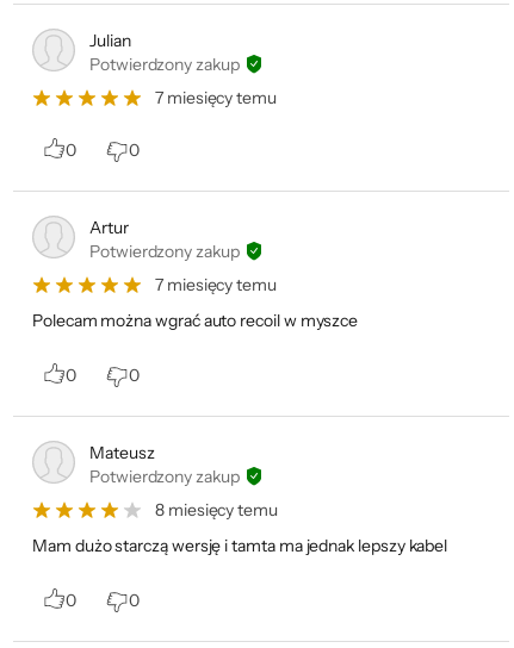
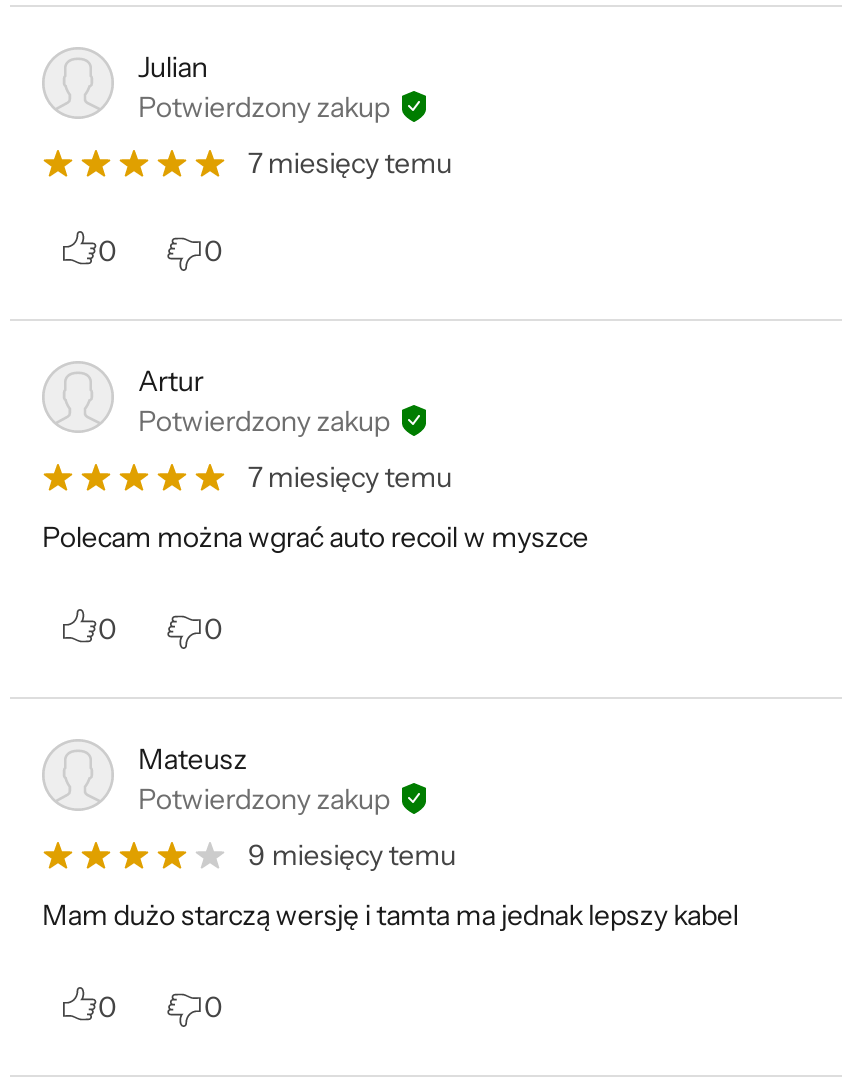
- 8 miesięcy temu
+ 9 miesięcy temu
